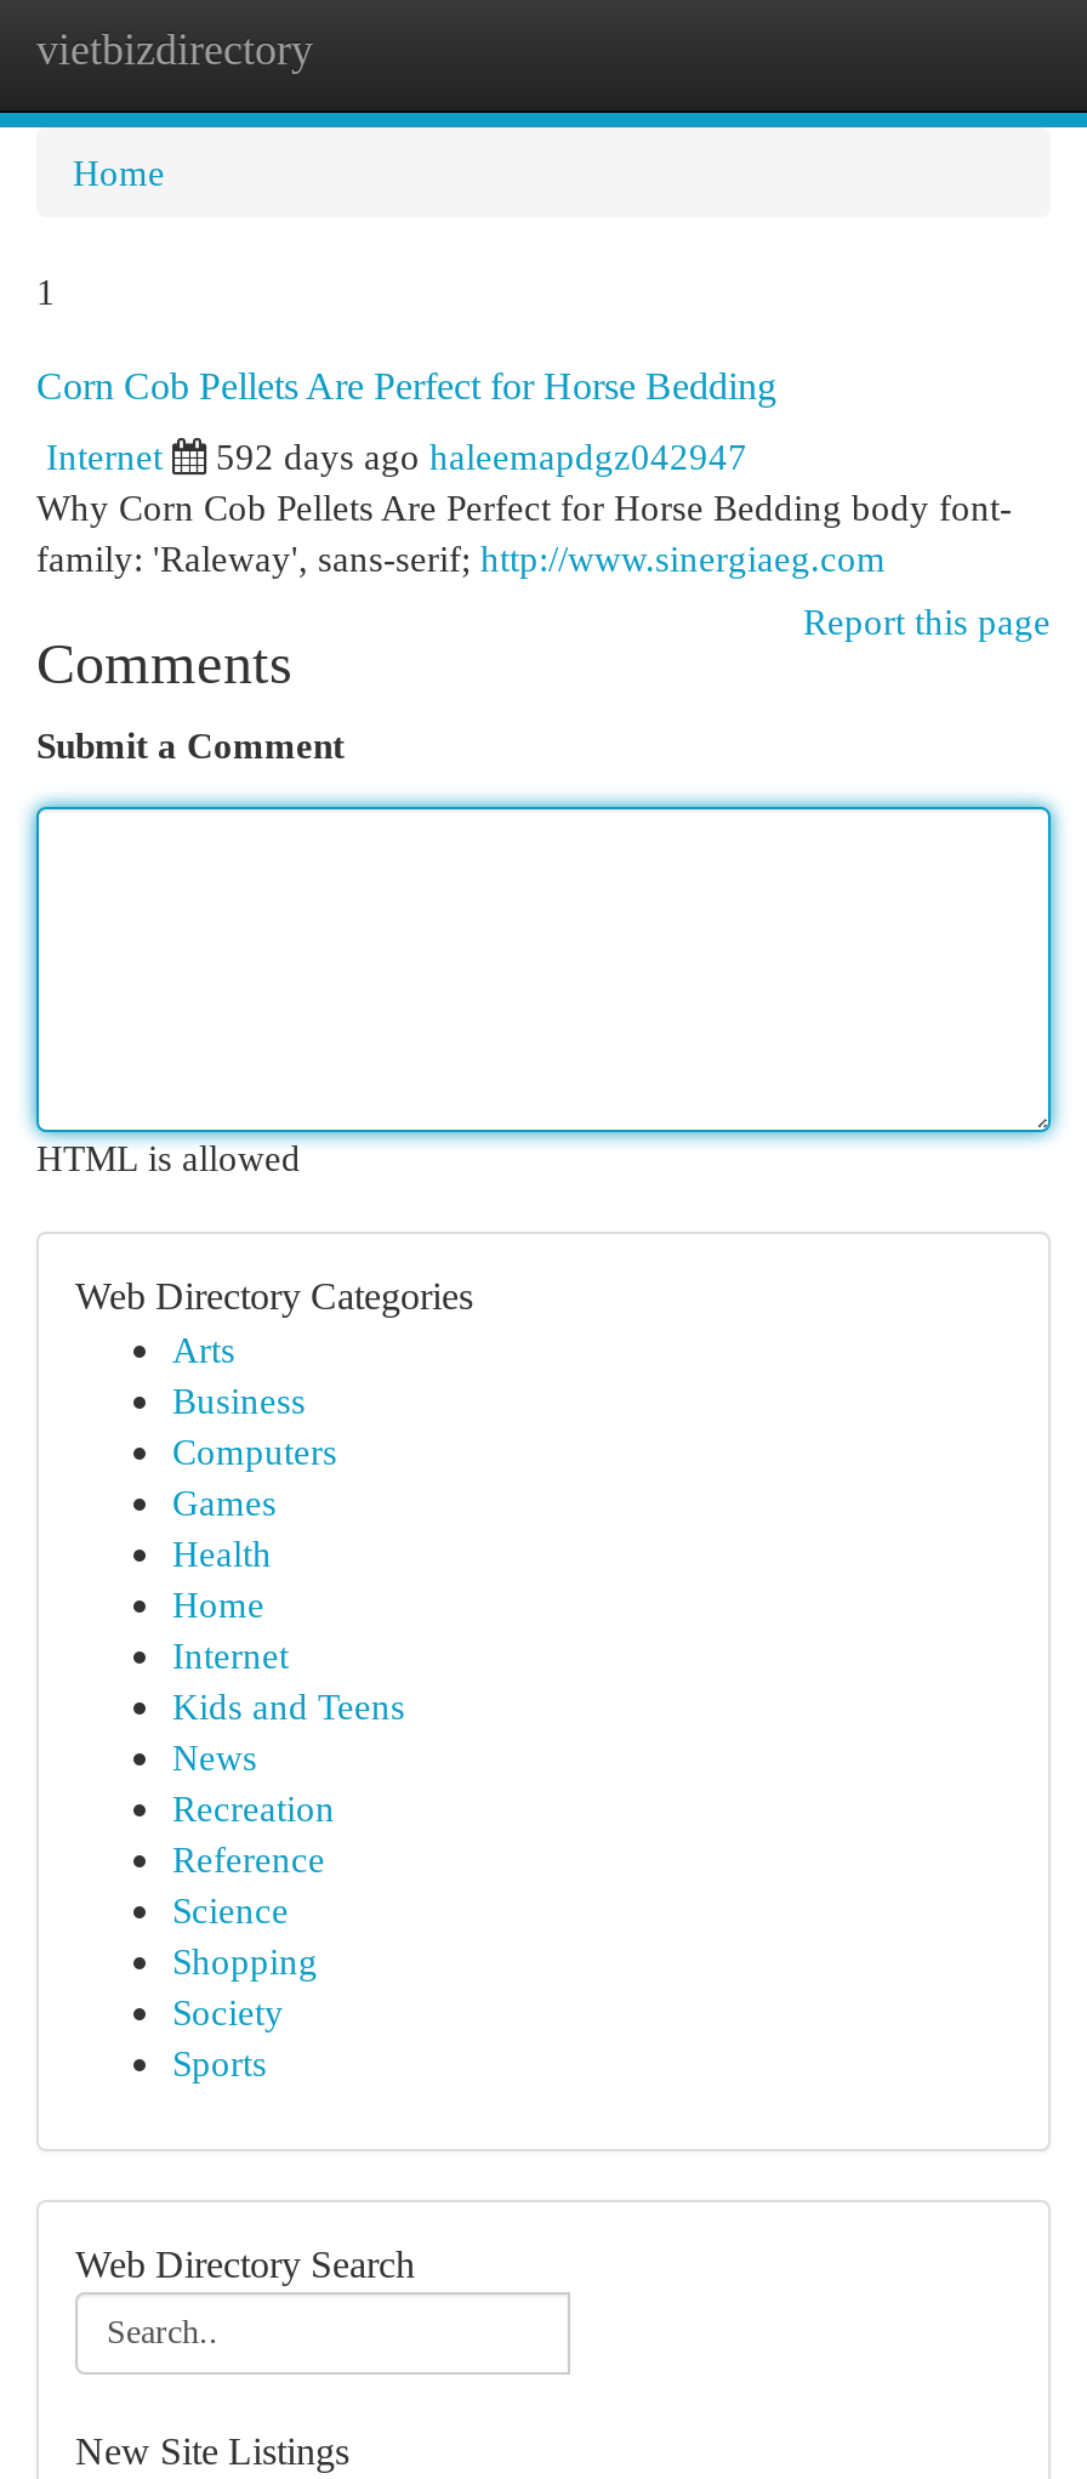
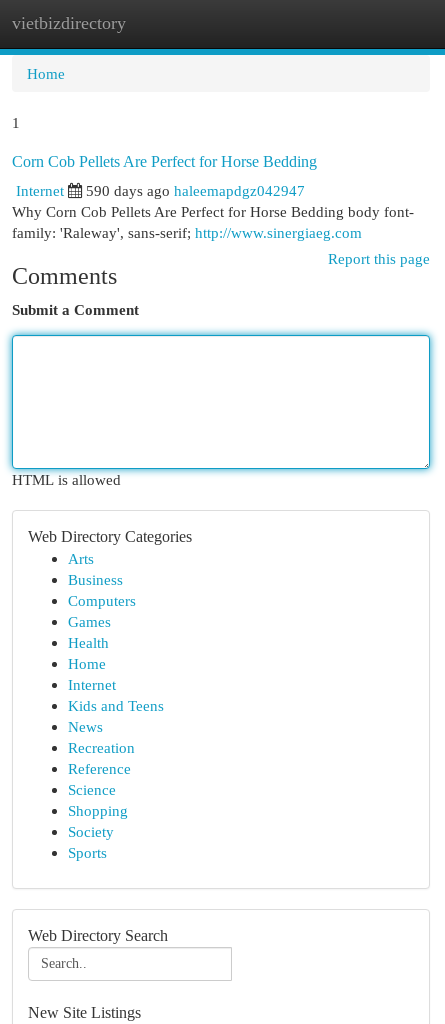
- 592 days ago haleemapdgz042947
+ 590 days ago haleemapdgz042947
